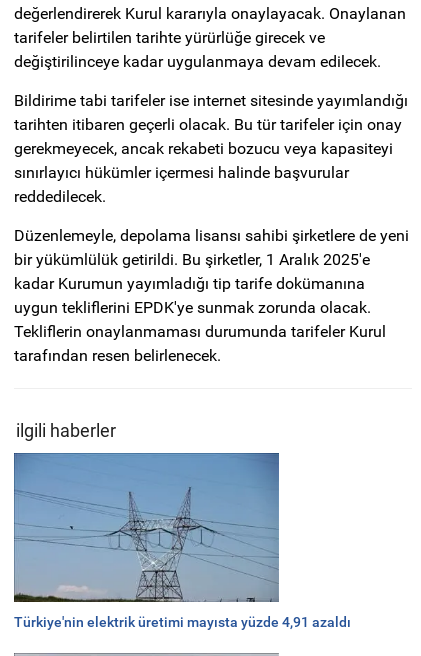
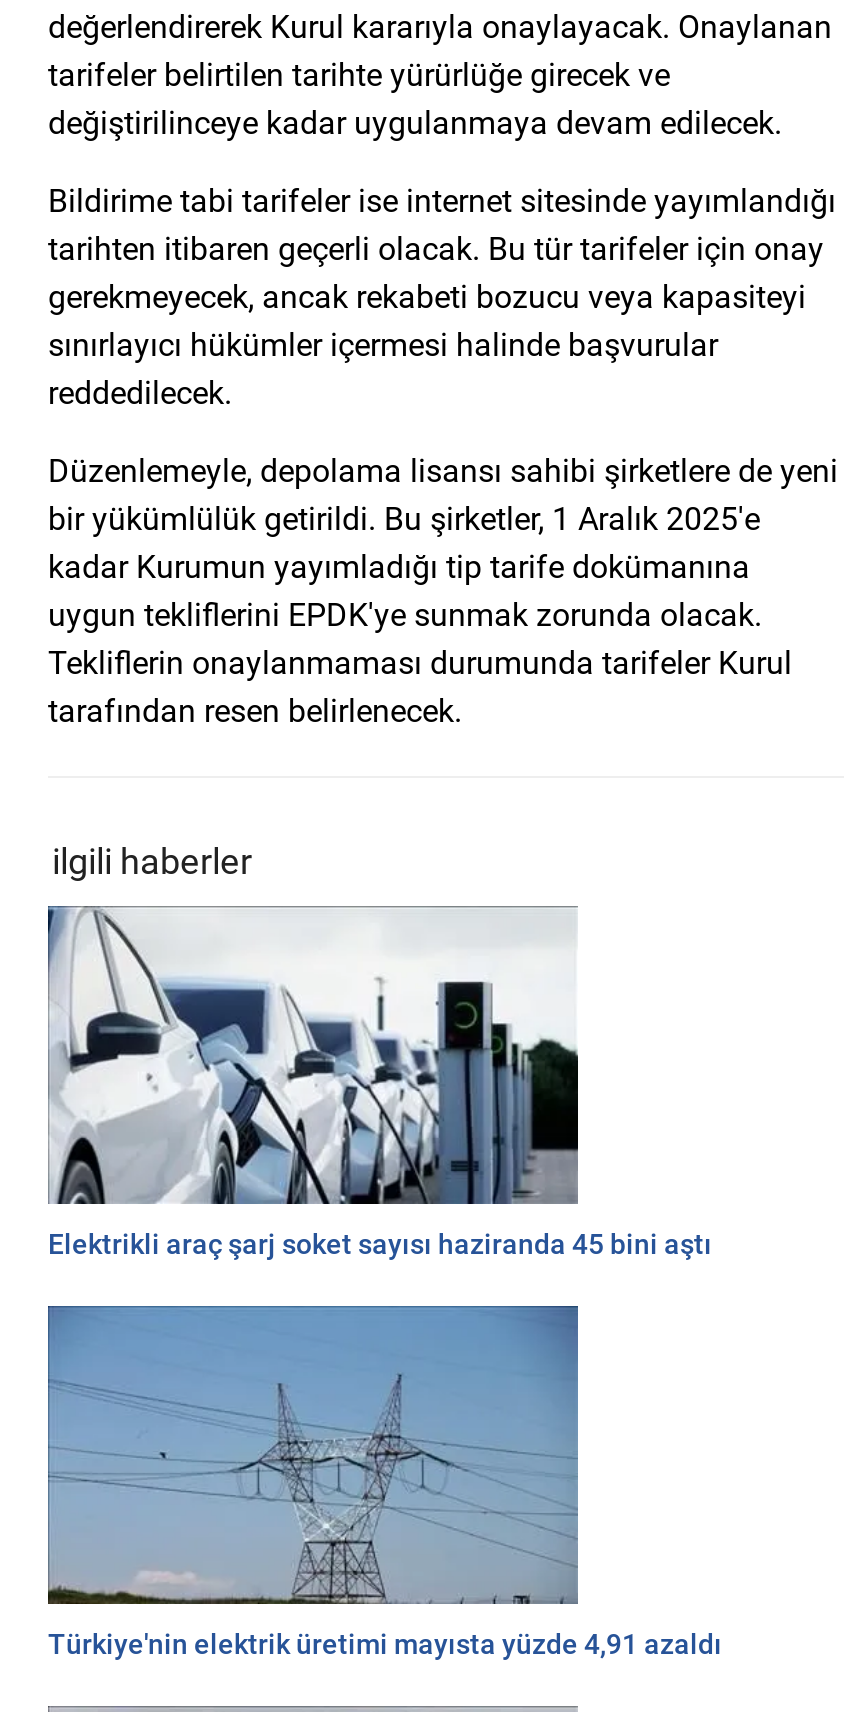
+ [image]
+ Elektrikli araç şarj soket sayısı haziranda 45 bini aştı
